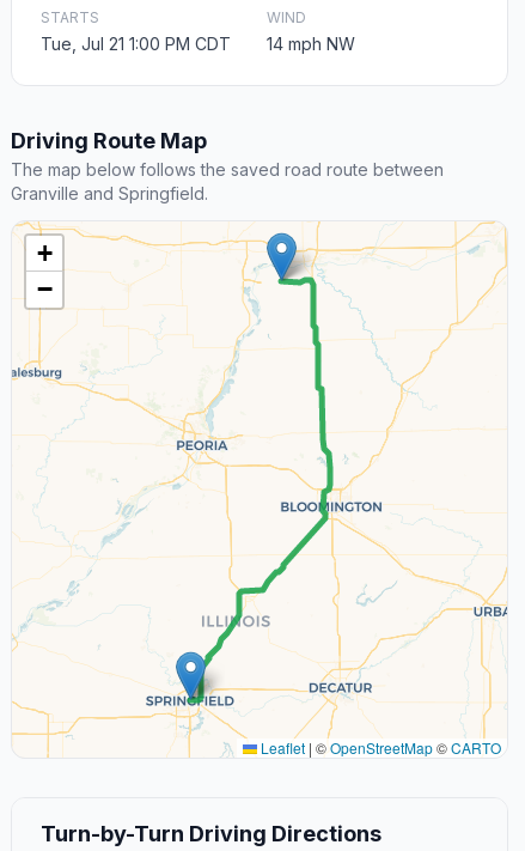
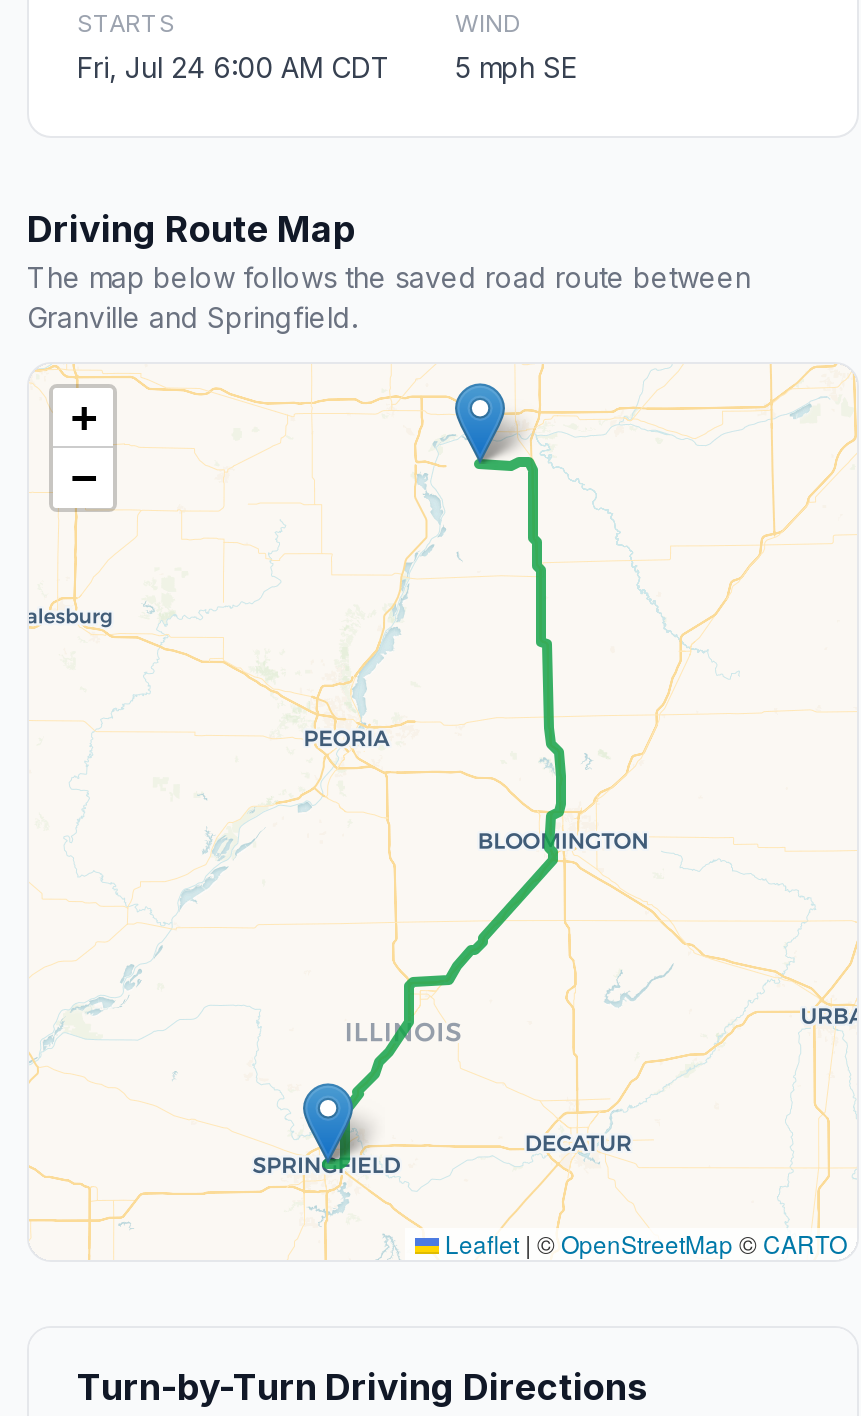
- Tue, Jul 21 1:00 PM CDT
+ Fri, Jul 24 6:00 AM CDT

- 14 mph NW
+ 5 mph SE
